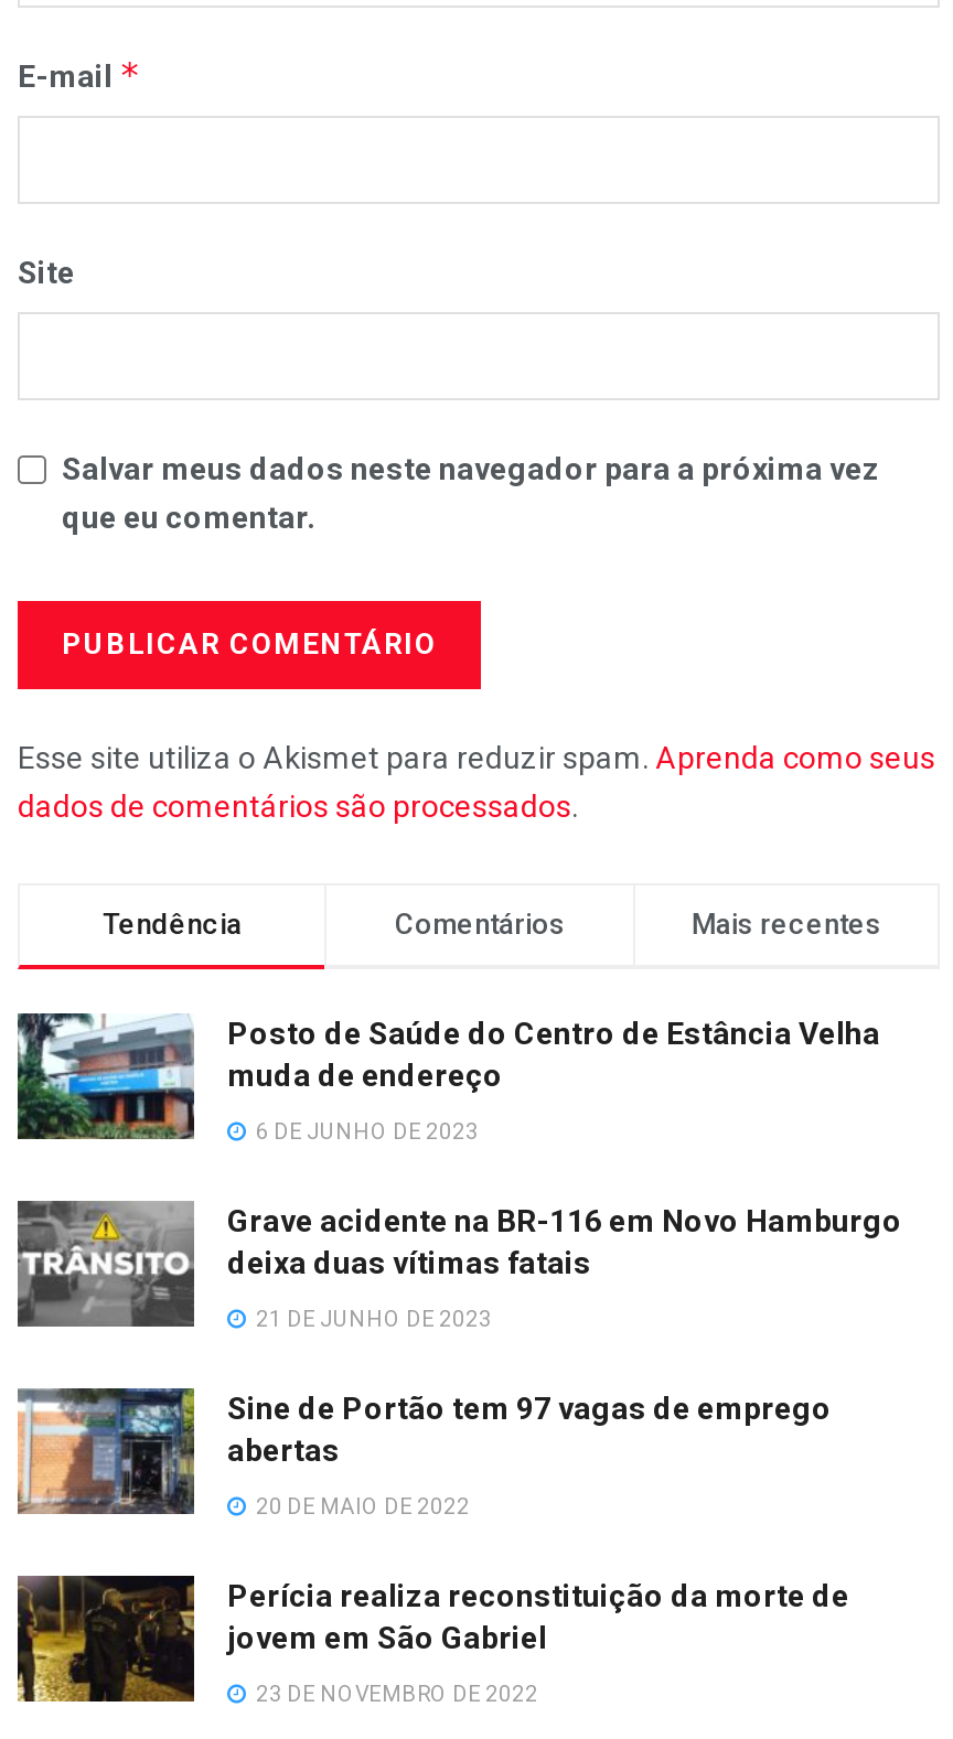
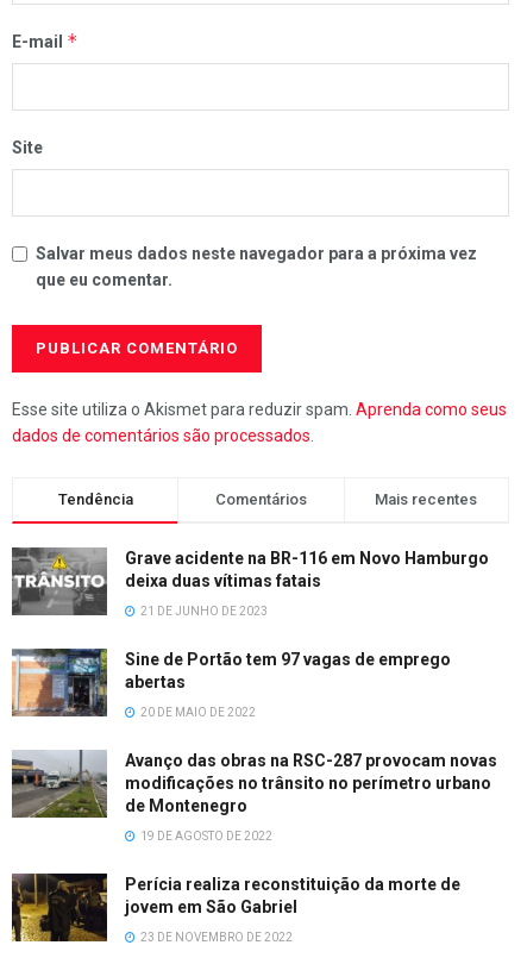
- [image]
- Posto de Saúde do Centro de Estância Velha
- muda de endereço
- 6 DE JUNHO DE 2023

moved up: [image] | Grave acidente na BR-116 em Novo Hamburgo | deixa duas vítimas fatais | 21 DE JUNHO DE 2023 | Sine de Portão tem 97 vagas de emprego | abertas | 20 DE MAIO DE 2022

+ [image]
+ Avanço das obras na RSC-287 provocam novas
+ modificações no trânsito no perímetro urbano
+ de Montenegro
+ 19 DE AGOSTO DE 2022
